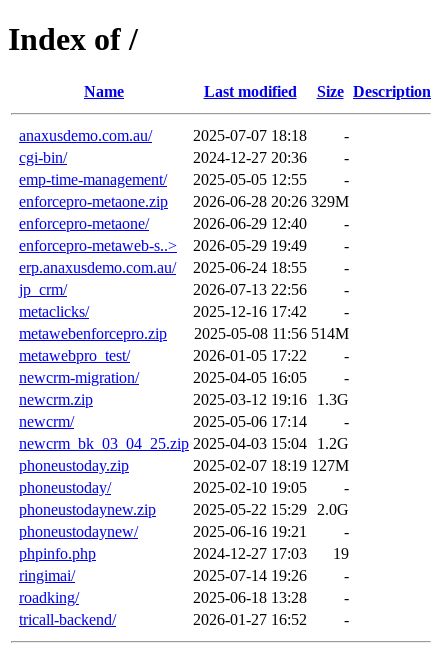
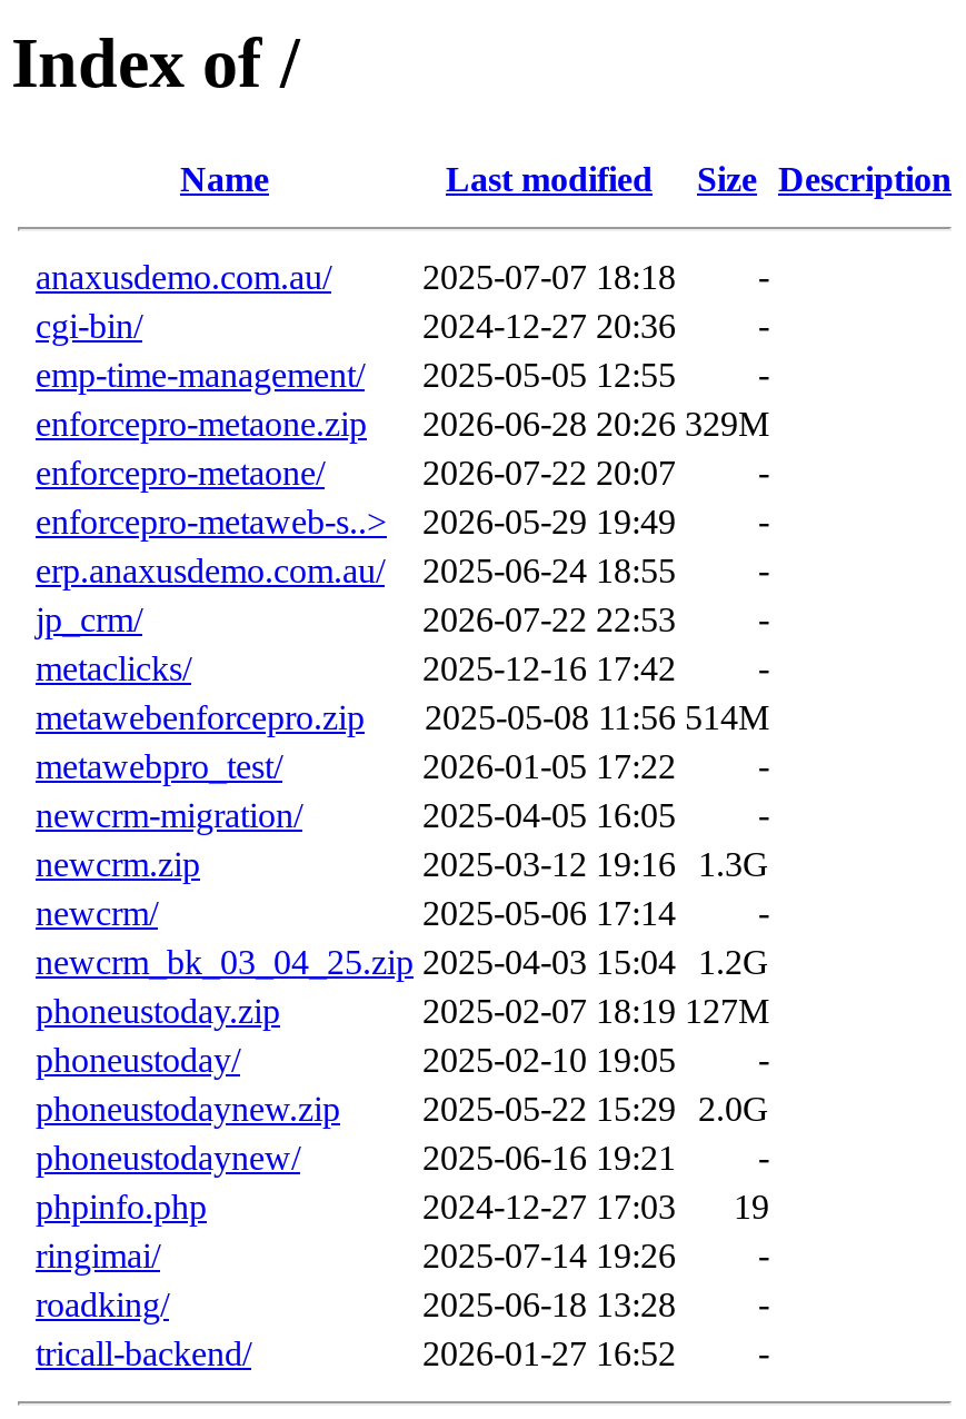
- 2026-06-29 12:40
+ 2026-07-22 20:07

- 2026-07-13 22:56
+ 2026-07-22 22:53
